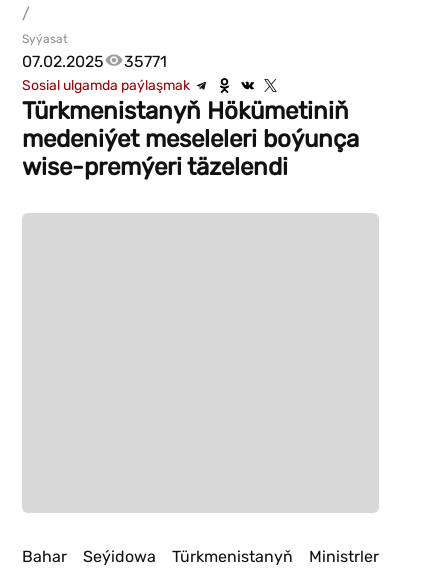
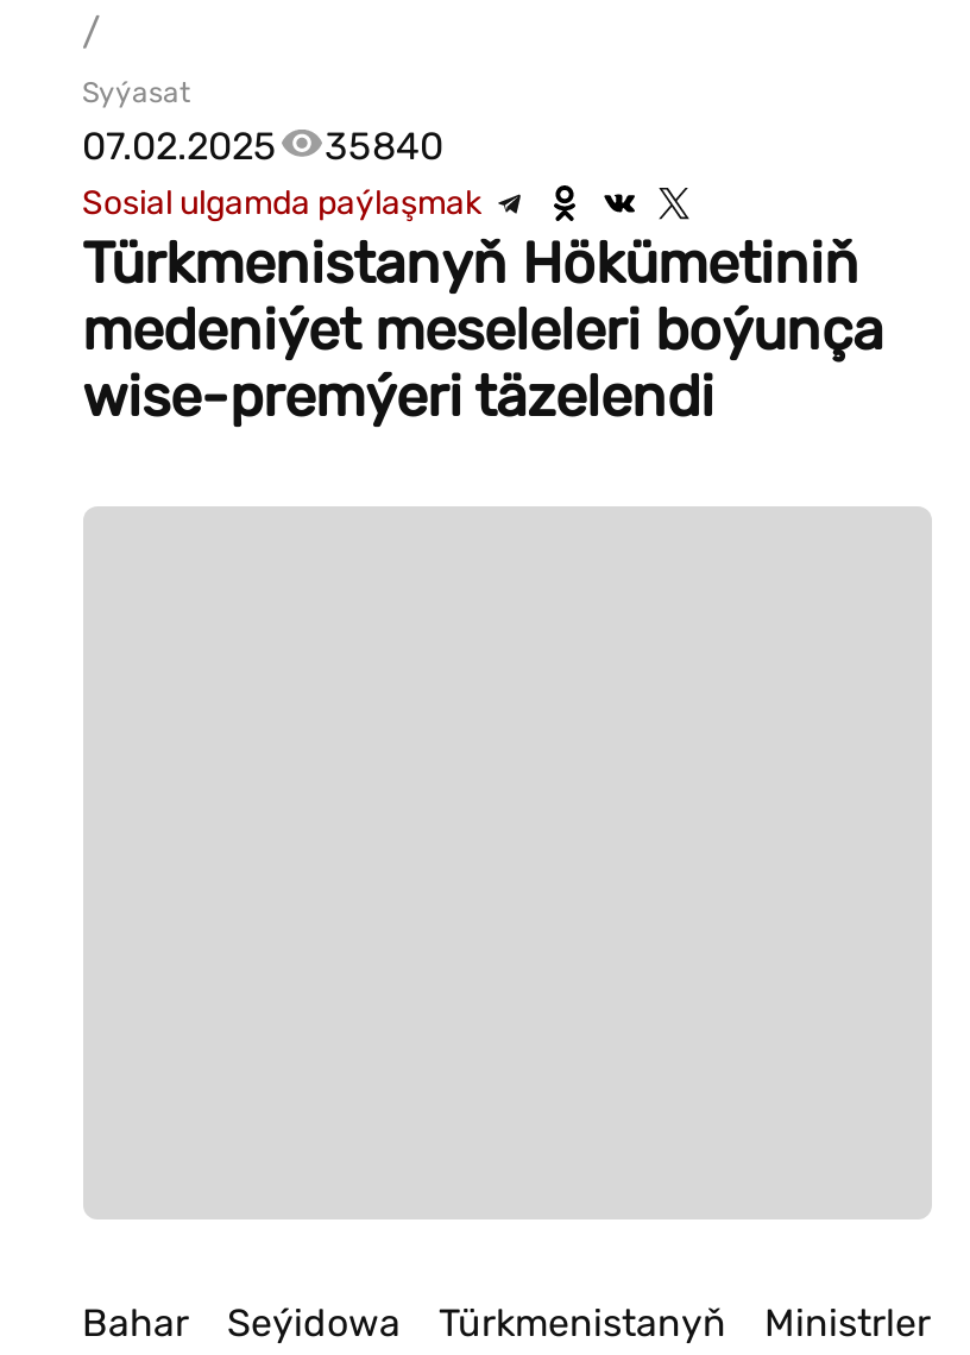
- 07.02.2025 35771
+ 07.02.2025 35840
